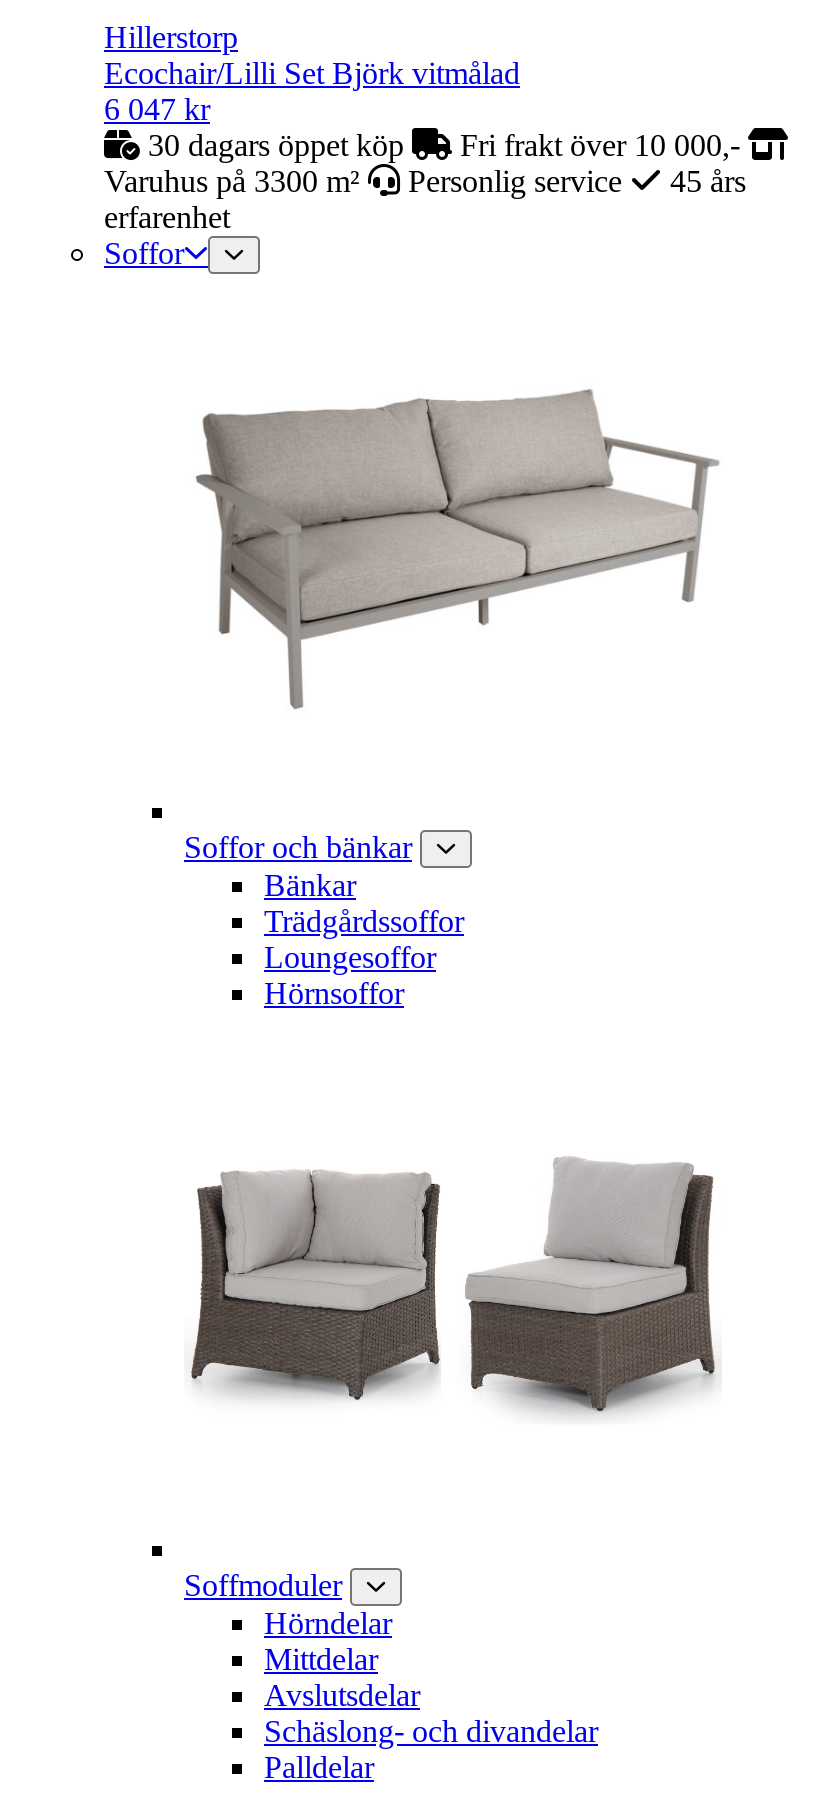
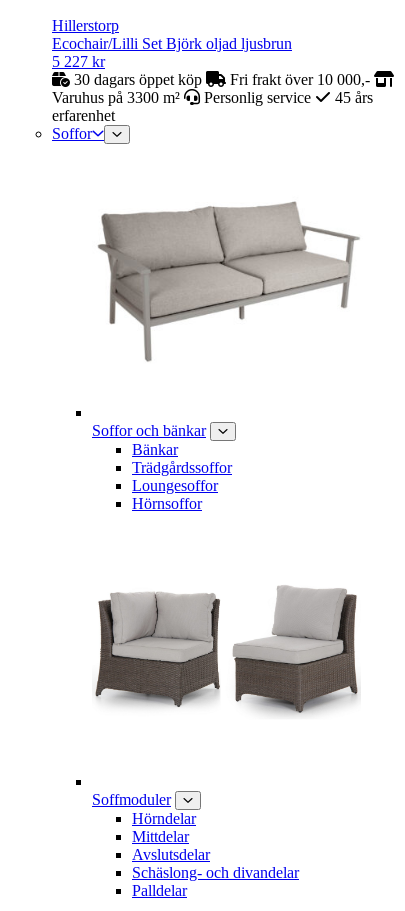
- Ecochair/Lilli Set Björk vitmålad
- 6 047 kr
+ Ecochair/Lilli Set Björk oljad ljusbrun
+ 5 227 kr
